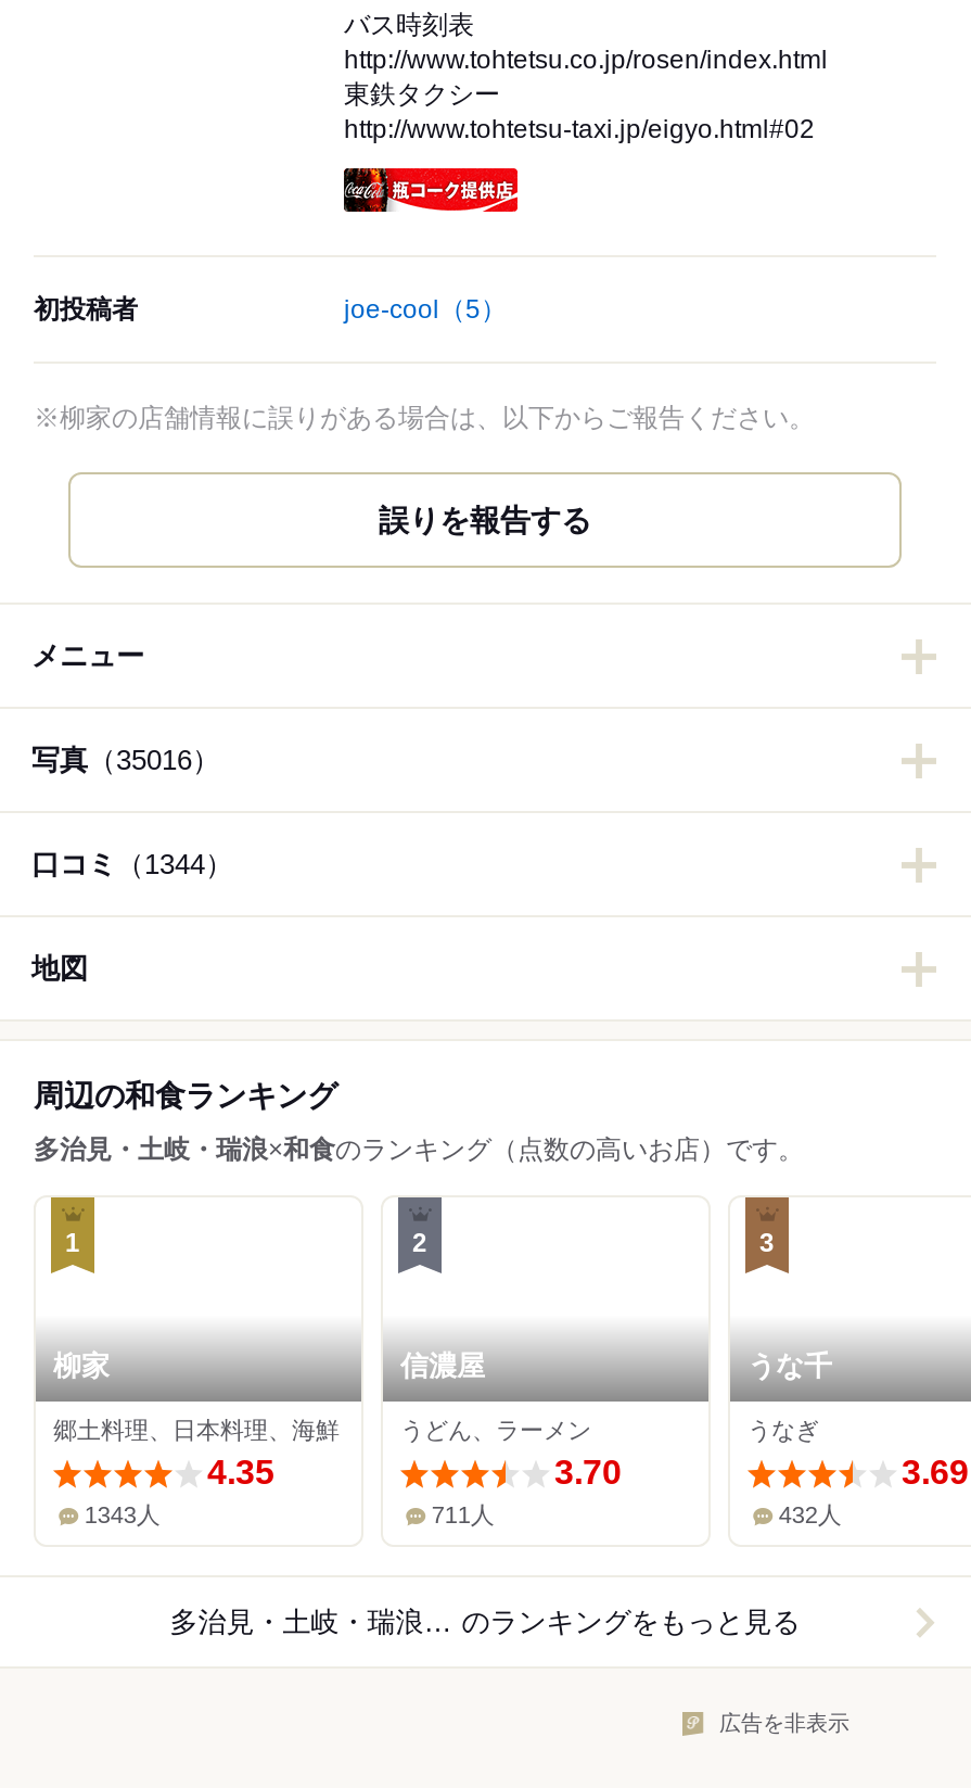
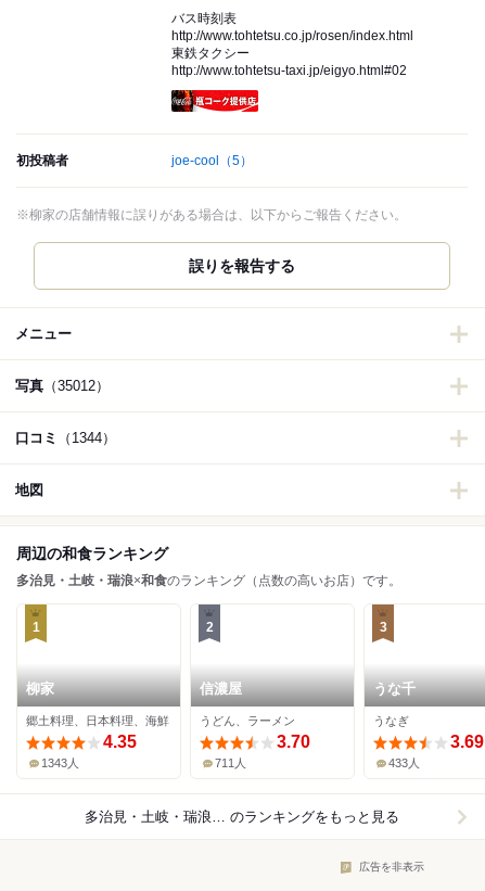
- 写真（35016）
+ 写真（35012）

- 432人
+ 433人
